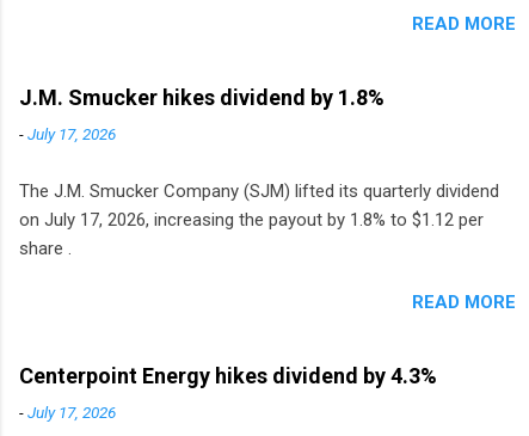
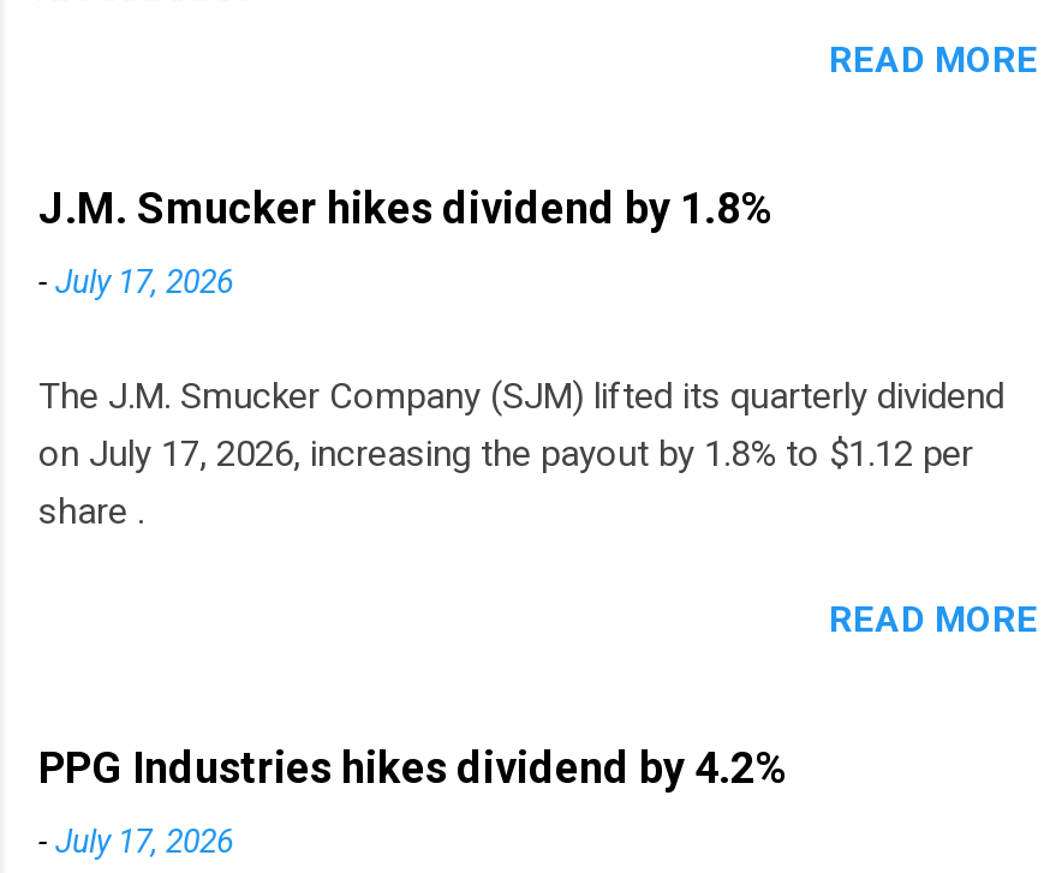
- Centerpoint Energy hikes dividend by 4.3%
+ PPG Industries hikes dividend by 4.2%
